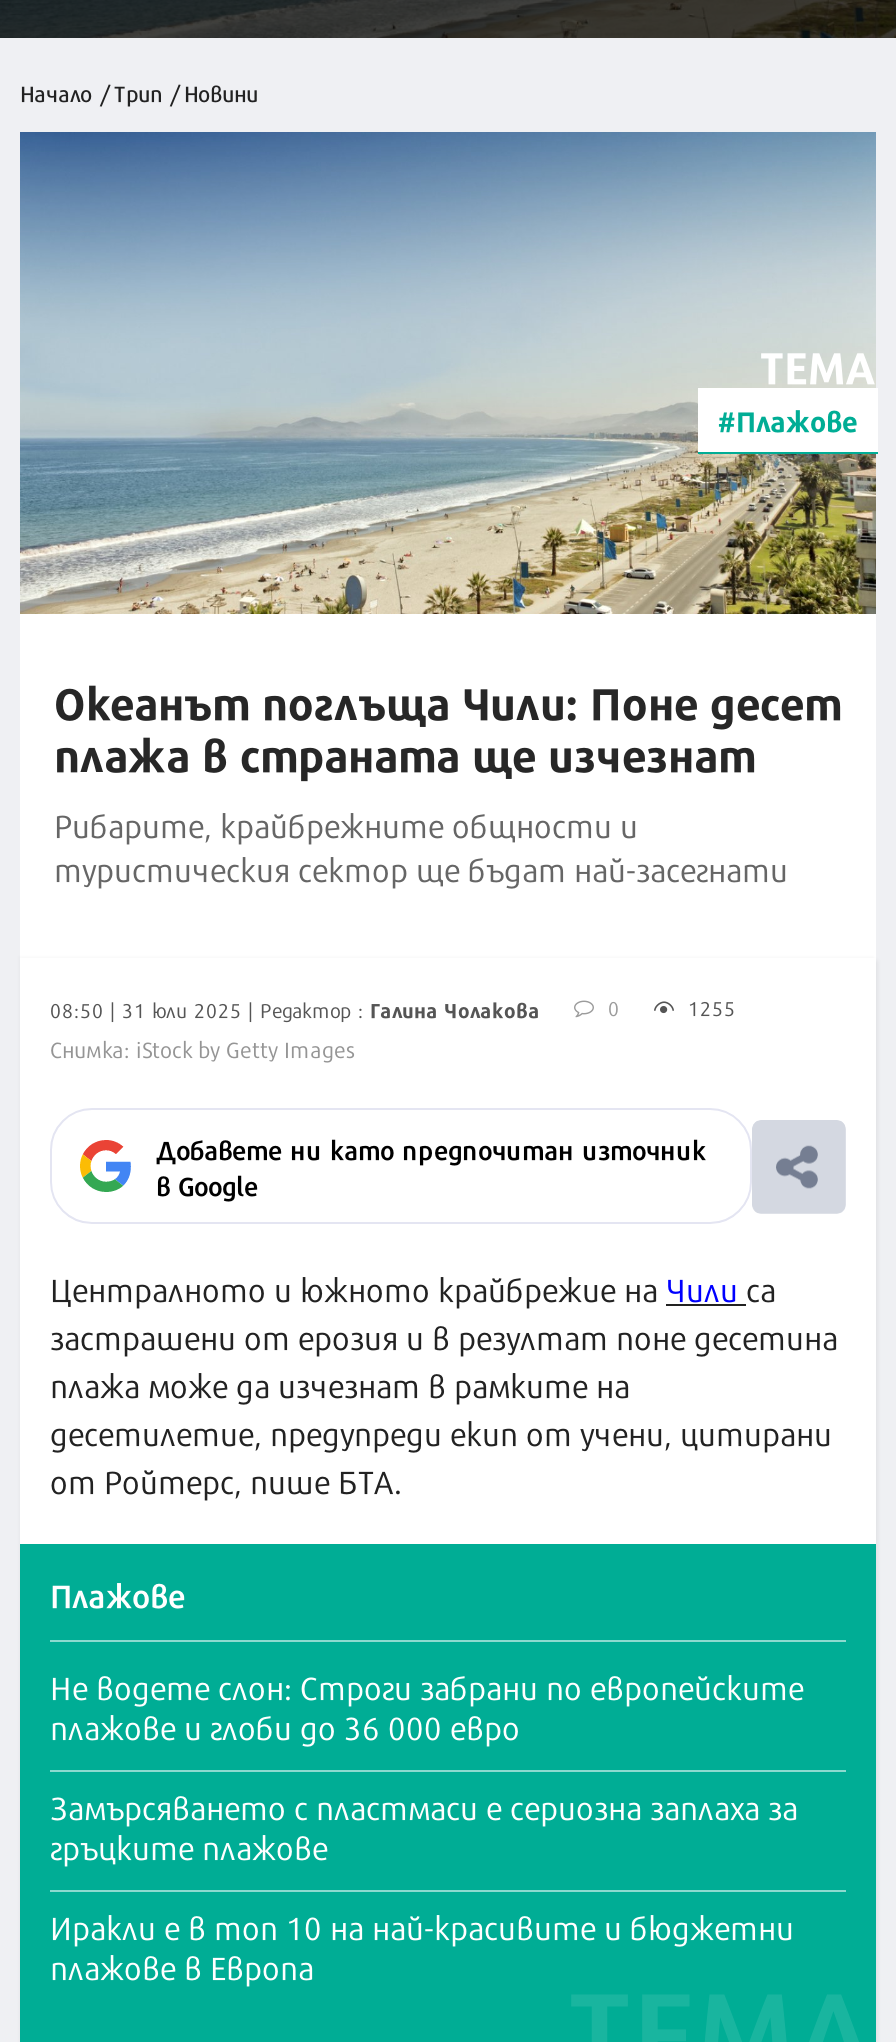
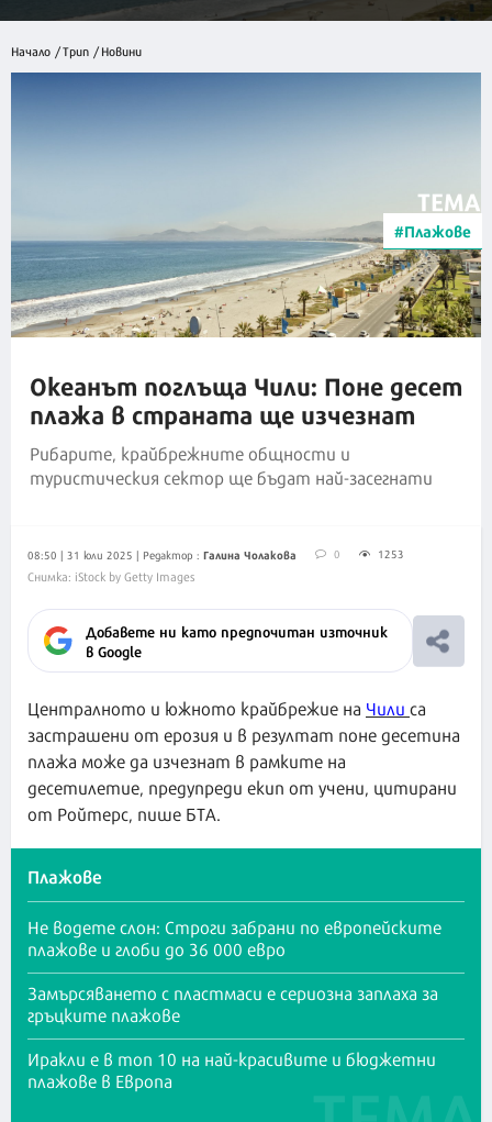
- 1255
+ 1253
